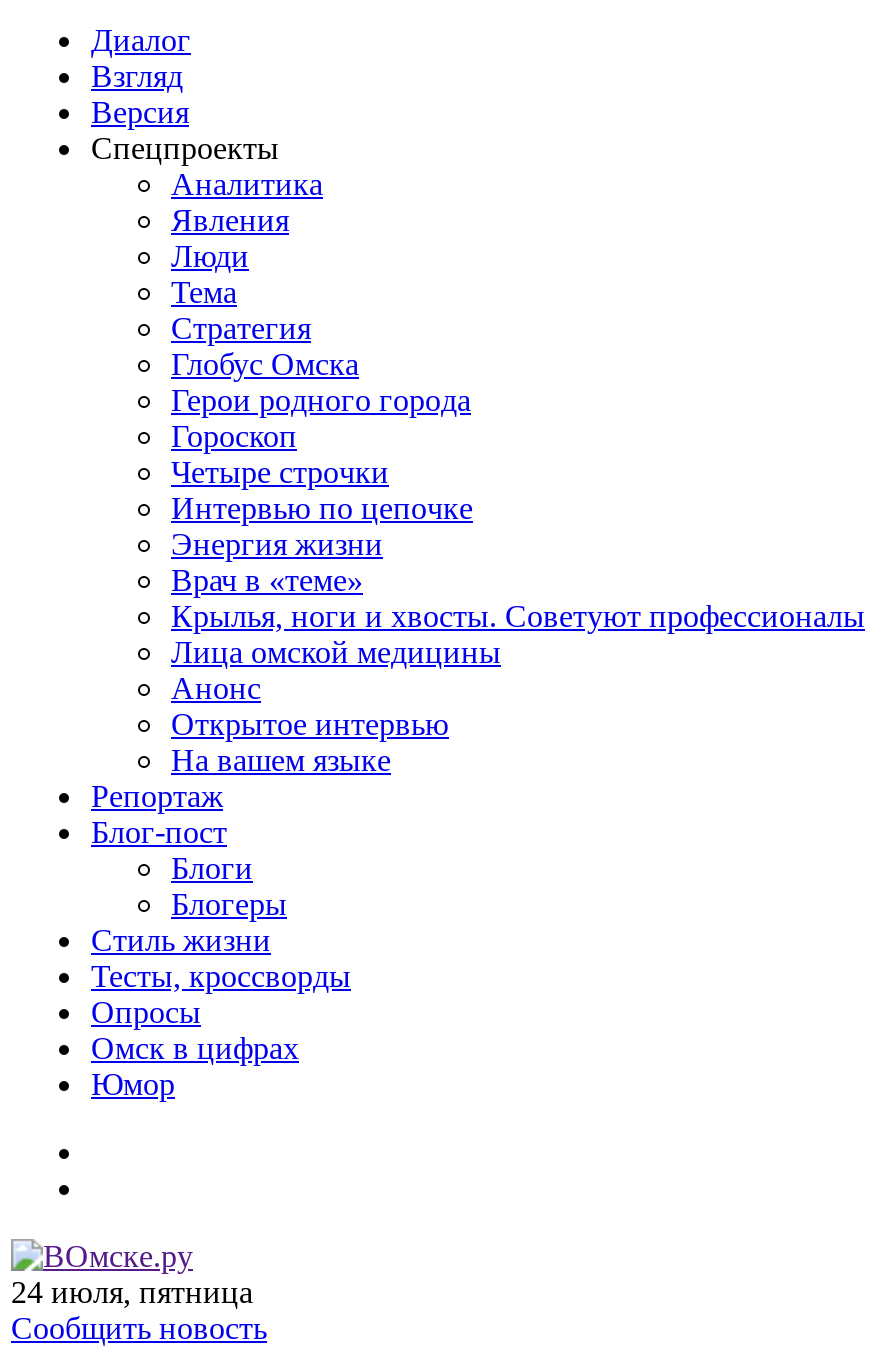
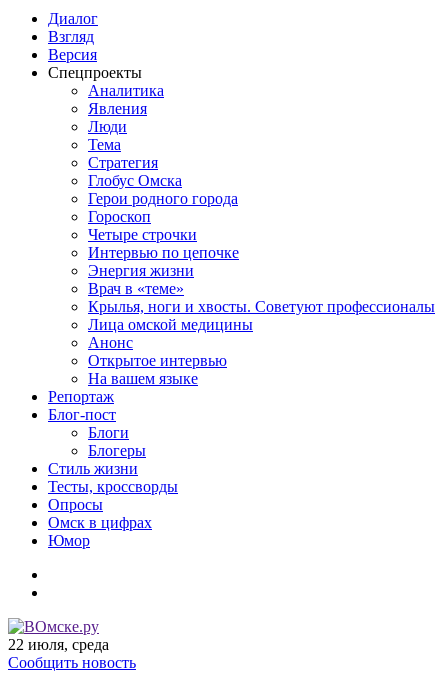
- 24 июля, пятница
+ 22 июля, среда
